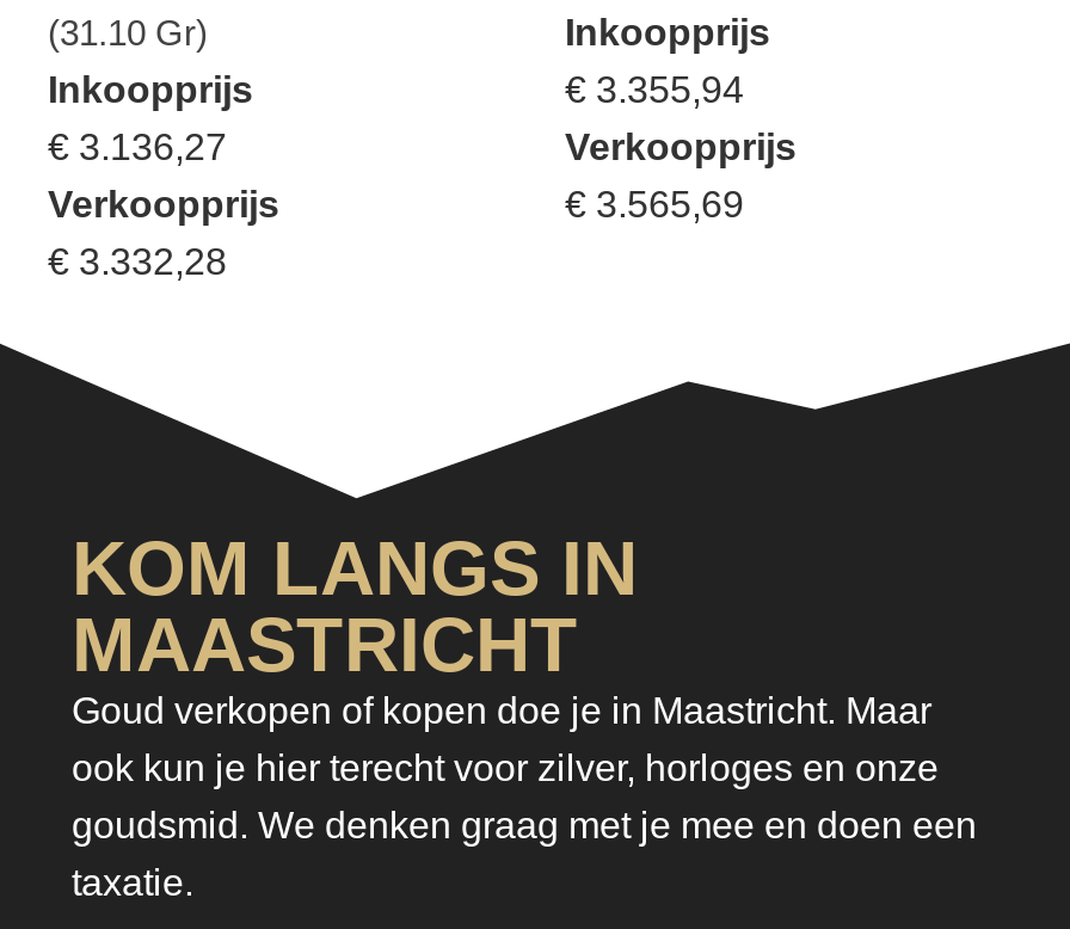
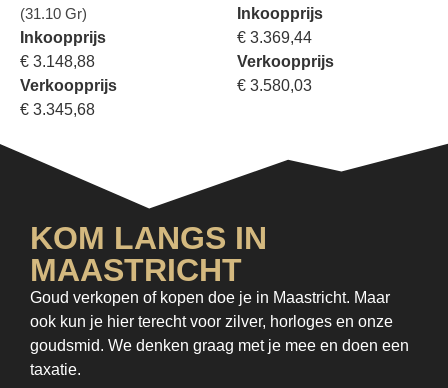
- € 3.355,94
+ € 3.369,44

- € 3.136,27
+ € 3.148,88

- € 3.565,69
+ € 3.580,03

- € 3.332,28
+ € 3.345,68
